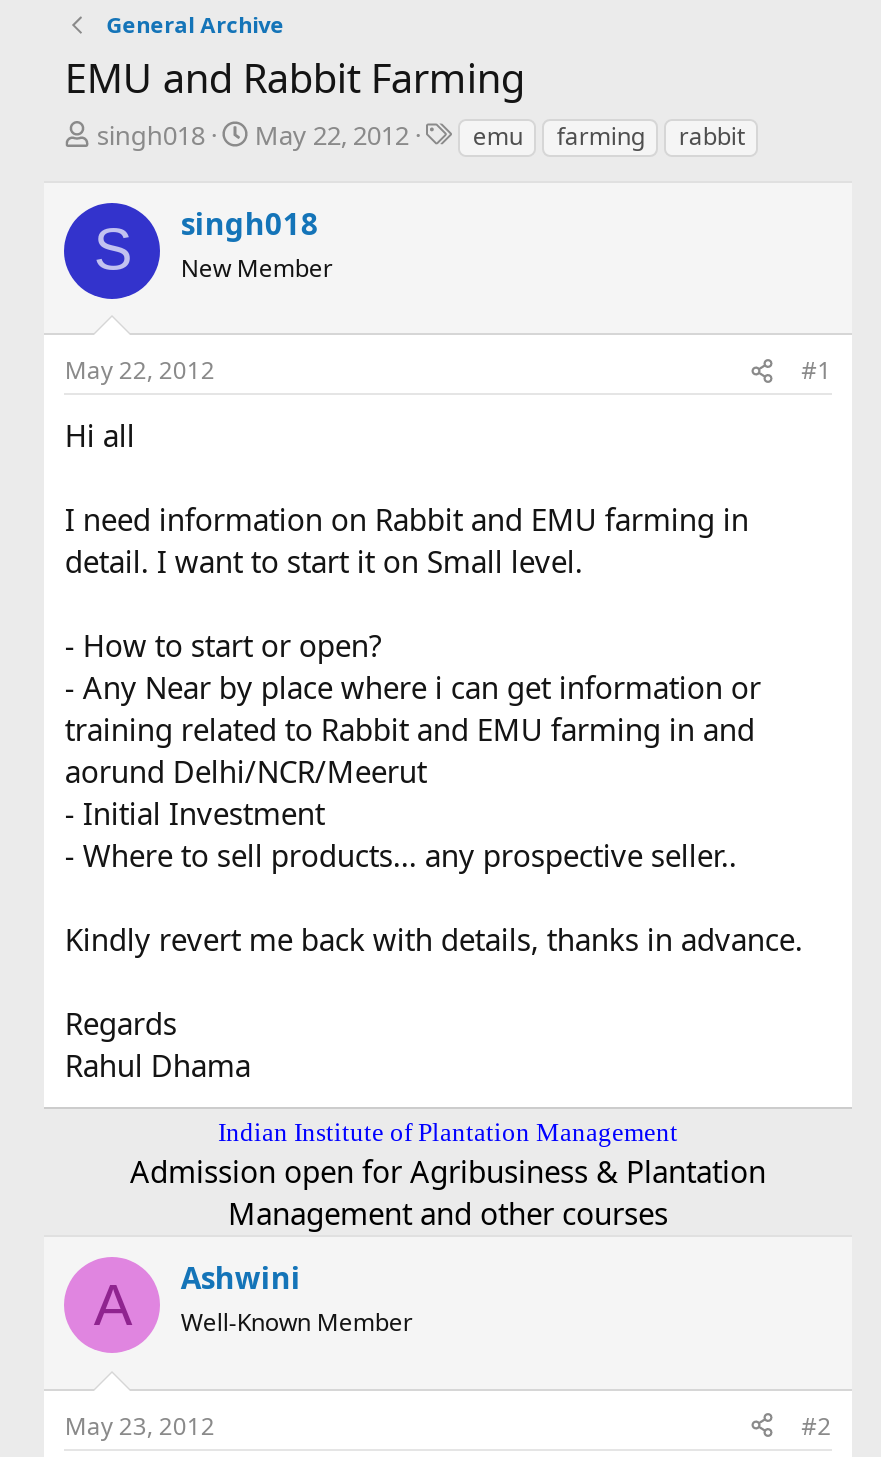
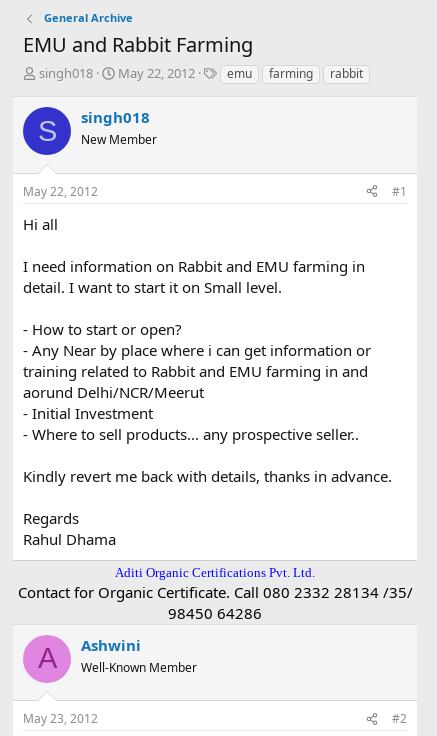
- Indian Institute of Plantation Management
- Admission open for Agribusiness & Plantation
- Management and other courses
+ Aditi Organic Certifications Pvt. Ltd.
+ Contact for Organic Certificate. Call 080 2332 28134 /35/
+ 98450 64286
